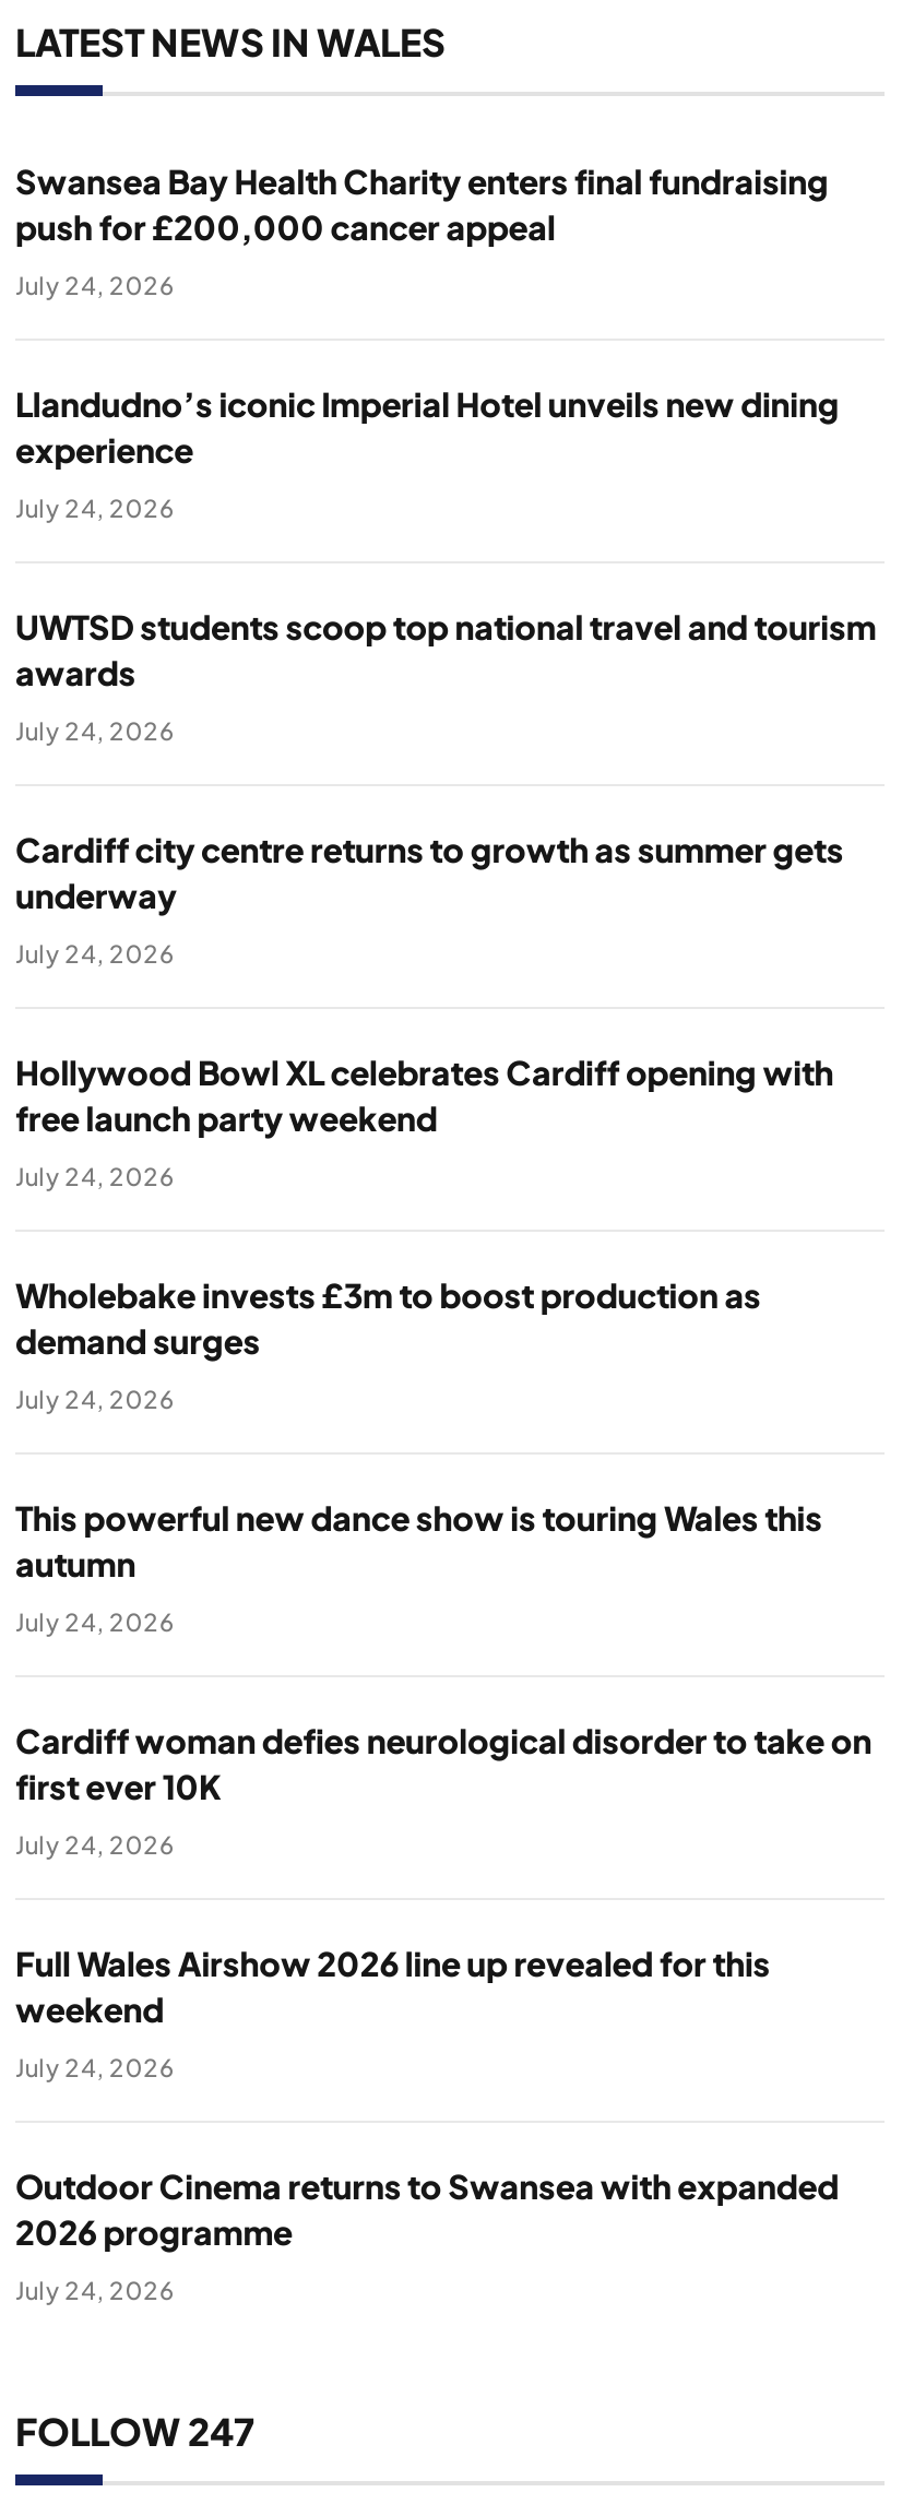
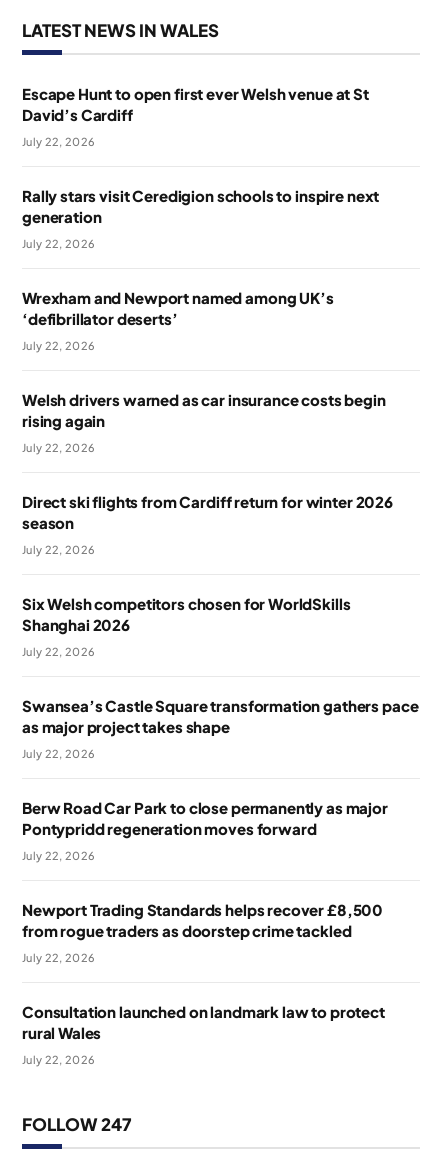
- Swansea Bay Health Charity enters final fundraising
- push for £200,000 cancer appeal
+ Escape Hunt to open first ever Welsh venue at St
+ David’s Cardiff

- July 24, 2026
+ July 22, 2026

- Llandudno’s iconic Imperial Hotel unveils new dining
- experience
+ Rally stars visit Ceredigion schools to inspire next
+ generation

- July 24, 2026
+ July 22, 2026

- UWTSD students scoop top national travel and tourism
- awards
+ Wrexham and Newport named among UK’s
+ ‘defibrillator deserts’

- July 24, 2026
+ July 22, 2026

- Cardiff city centre returns to growth as summer gets
- underway
+ Welsh drivers warned as car insurance costs begin
+ rising again

- July 24, 2026
+ July 22, 2026

- Hollywood Bowl XL celebrates Cardiff opening with
- free launch party weekend
+ Direct ski flights from Cardiff return for winter 2026
+ season

- July 24, 2026
+ July 22, 2026

- Wholebake invests £3m to boost production as
- demand surges
+ Six Welsh competitors chosen for WorldSkills
+ Shanghai 2026

- July 24, 2026
+ July 22, 2026

- This powerful new dance show is touring Wales this
- autumn
+ Swansea’s Castle Square transformation gathers pace
+ as major project takes shape

- July 24, 2026
+ July 22, 2026

- Cardiff woman defies neurological disorder to take on
- first ever 10K
+ Berw Road Car Park to close permanently as major
+ Pontypridd regeneration moves forward

- July 24, 2026
+ July 22, 2026

- Full Wales Airshow 2026 line up revealed for this
- weekend
+ Newport Trading Standards helps recover £8,500
+ from rogue traders as doorstep crime tackled

- July 24, 2026
+ July 22, 2026

- Outdoor Cinema returns to Swansea with expanded
- 2026 programme
+ Consultation launched on landmark law to protect
+ rural Wales

- July 24, 2026
+ July 22, 2026
